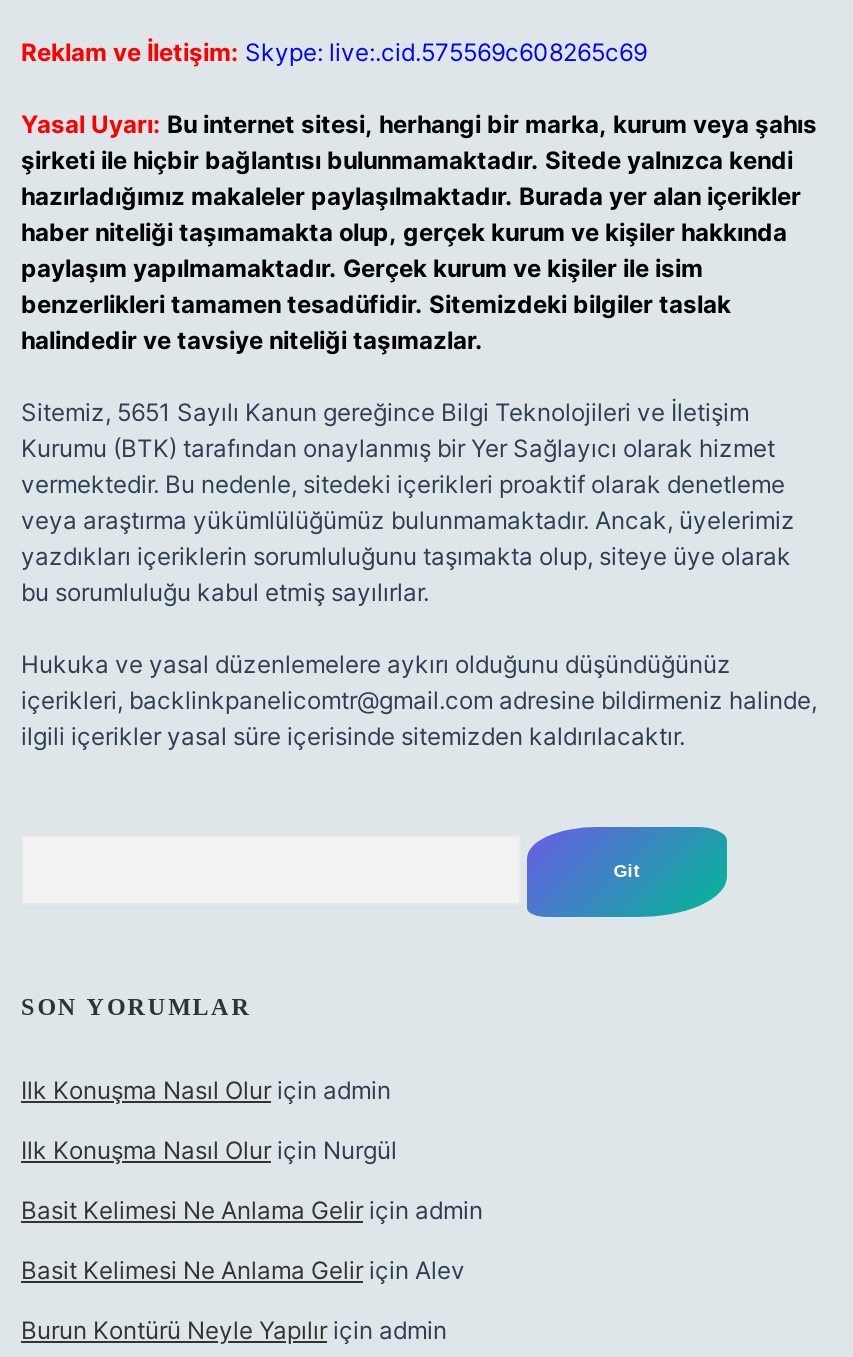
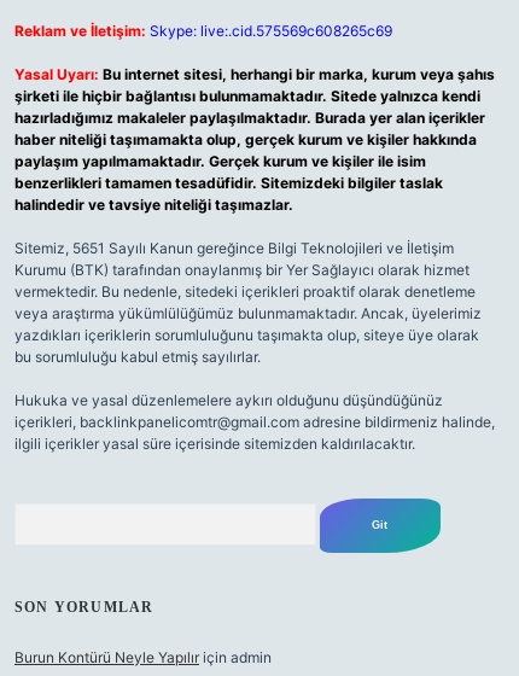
- Ilk Konuşma Nasıl Olur için admin
- Ilk Konuşma Nasıl Olur için Nurgül
- Basit Kelimesi Ne Anlama Gelir için admin
- Basit Kelimesi Ne Anlama Gelir için Alev
